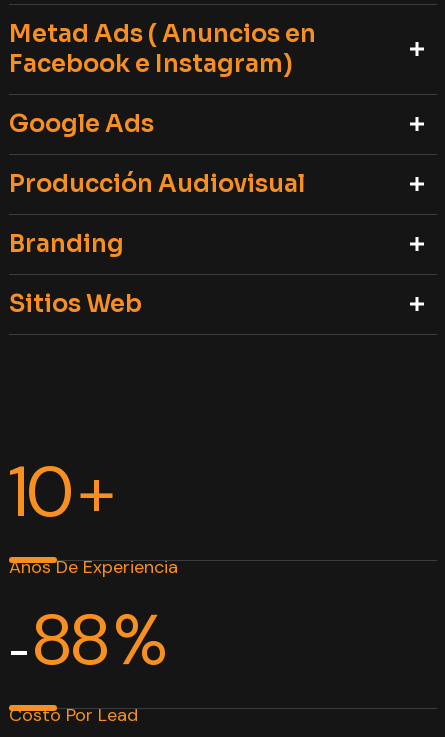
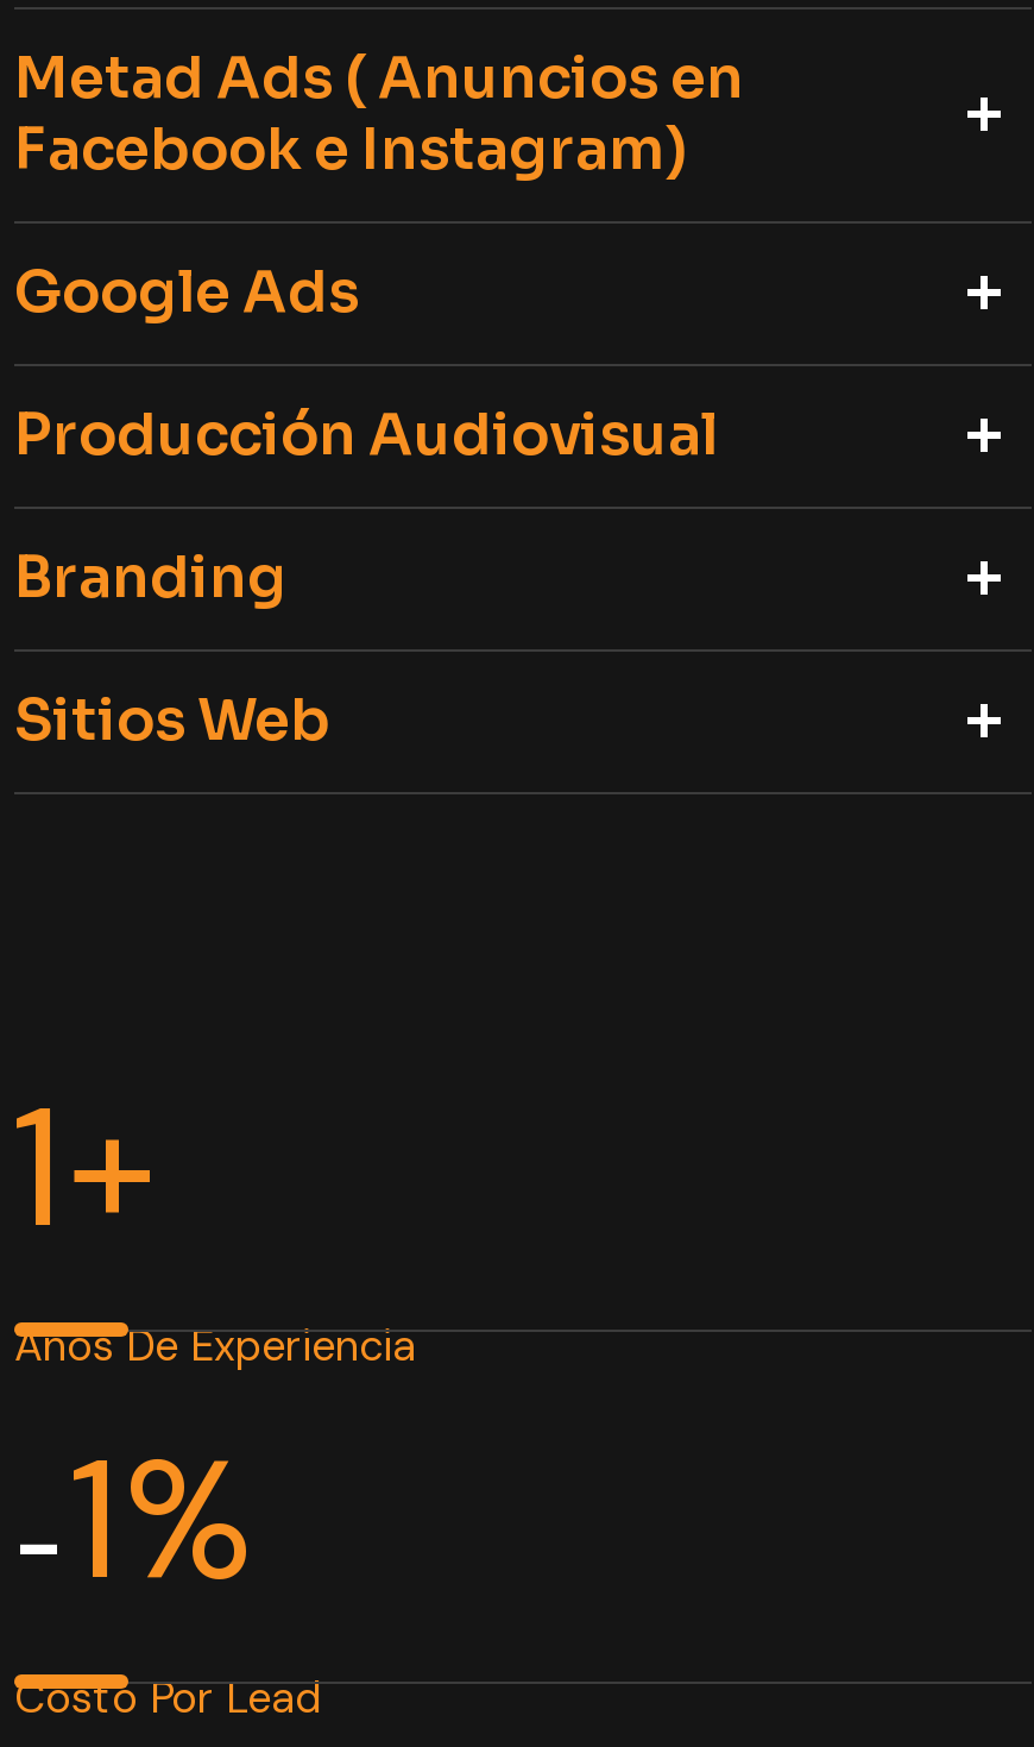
- 10 +
+ 1 +

- - 88 %
+ - 1 %
